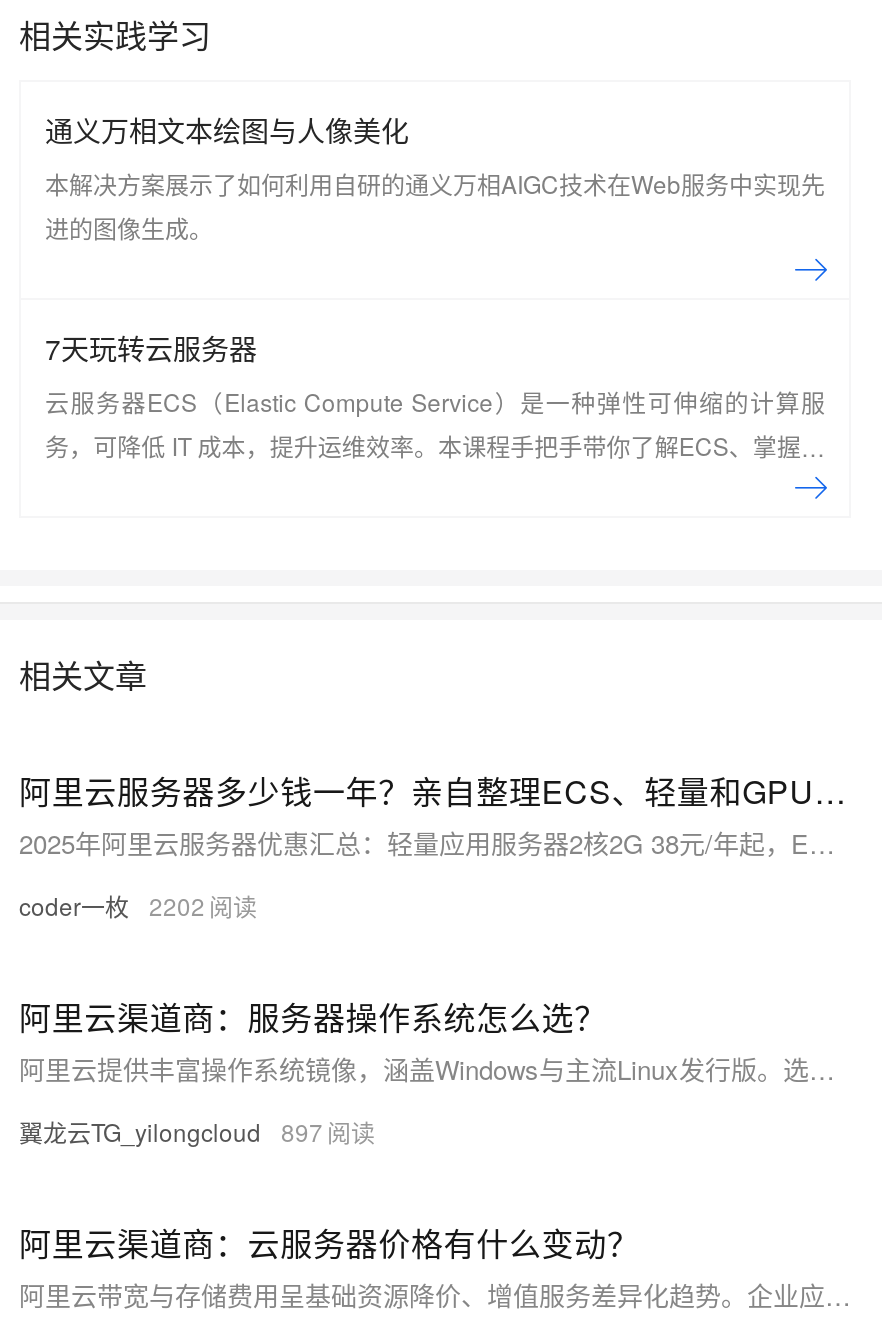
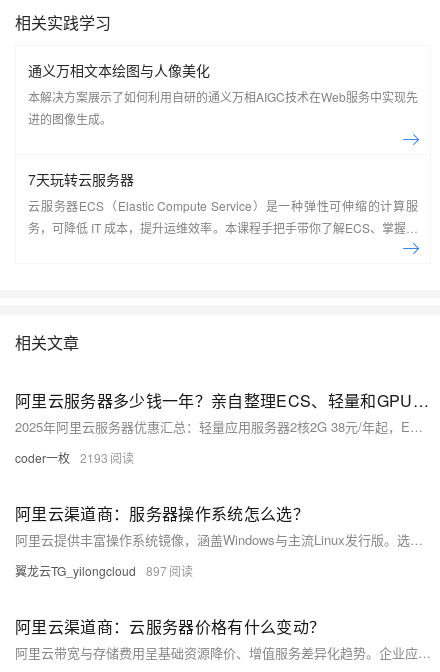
- coder一枚 2202
+ coder一枚 2193
